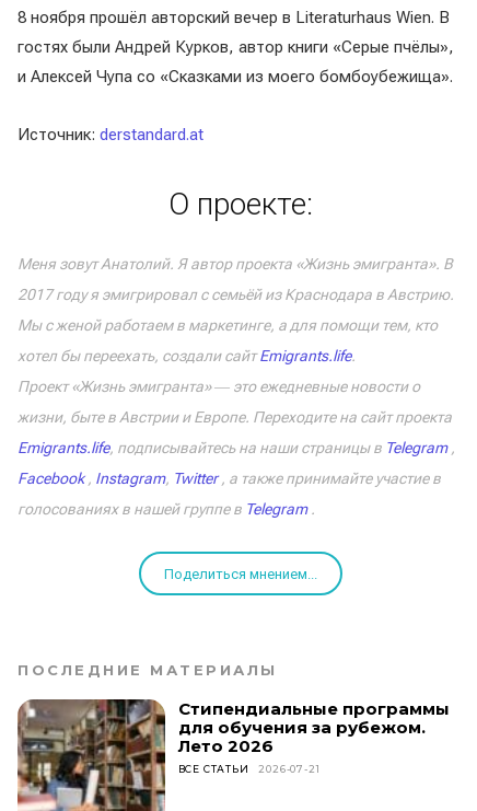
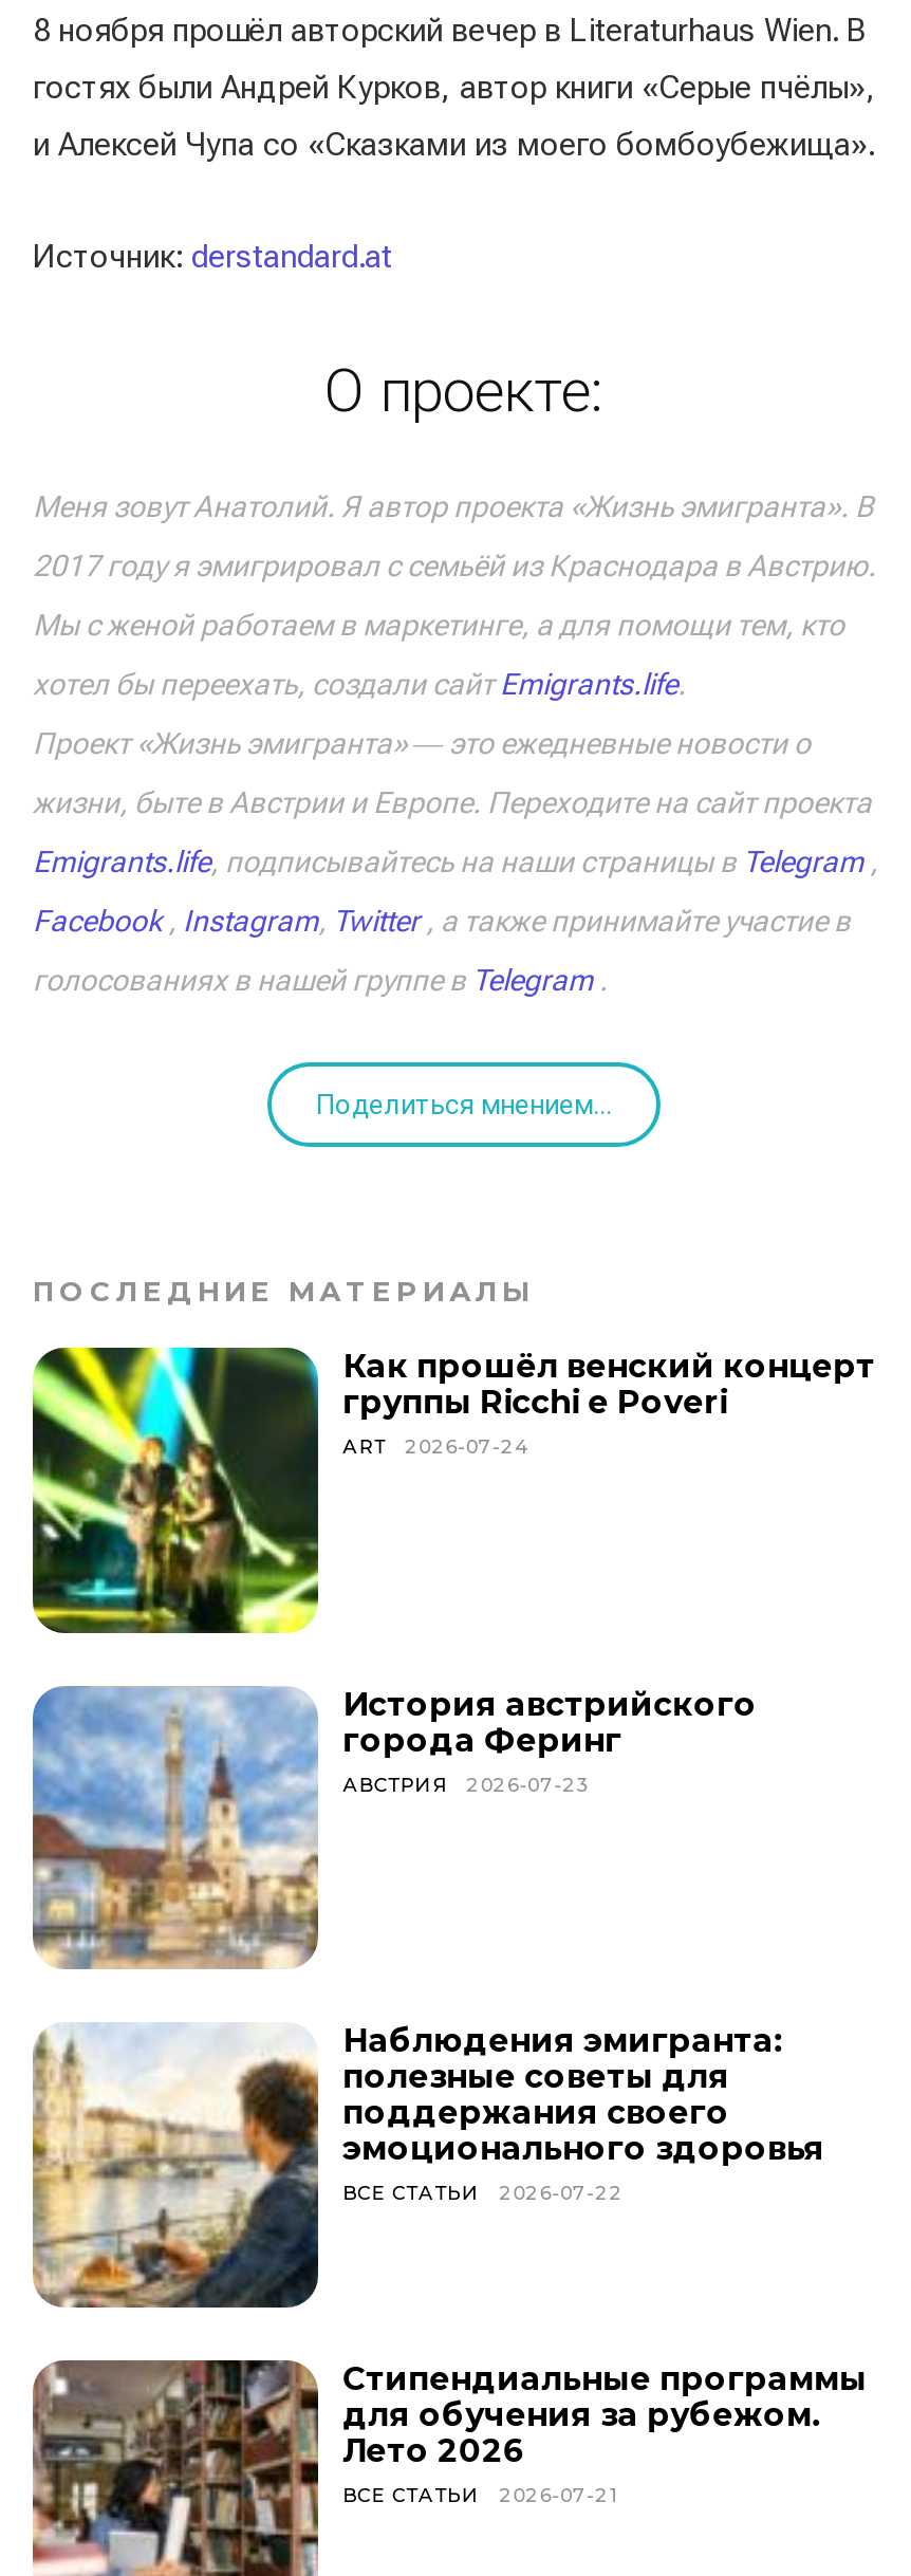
+ [image]
+ Как прошёл венский концерт
+ группы Ricchi e Poveri
+ ART
+ 2026-07-24

+ [image]
+ История австрийского
+ города Феринг
+ АВСТРИЯ
+ 2026-07-23

+ [image]
+ Наблюдения эмигранта:
+ полезные советы для
+ поддержания своего
+ эмоционального здоровья
+ ВСЕ СТАТЬИ
+ 2026-07-22
